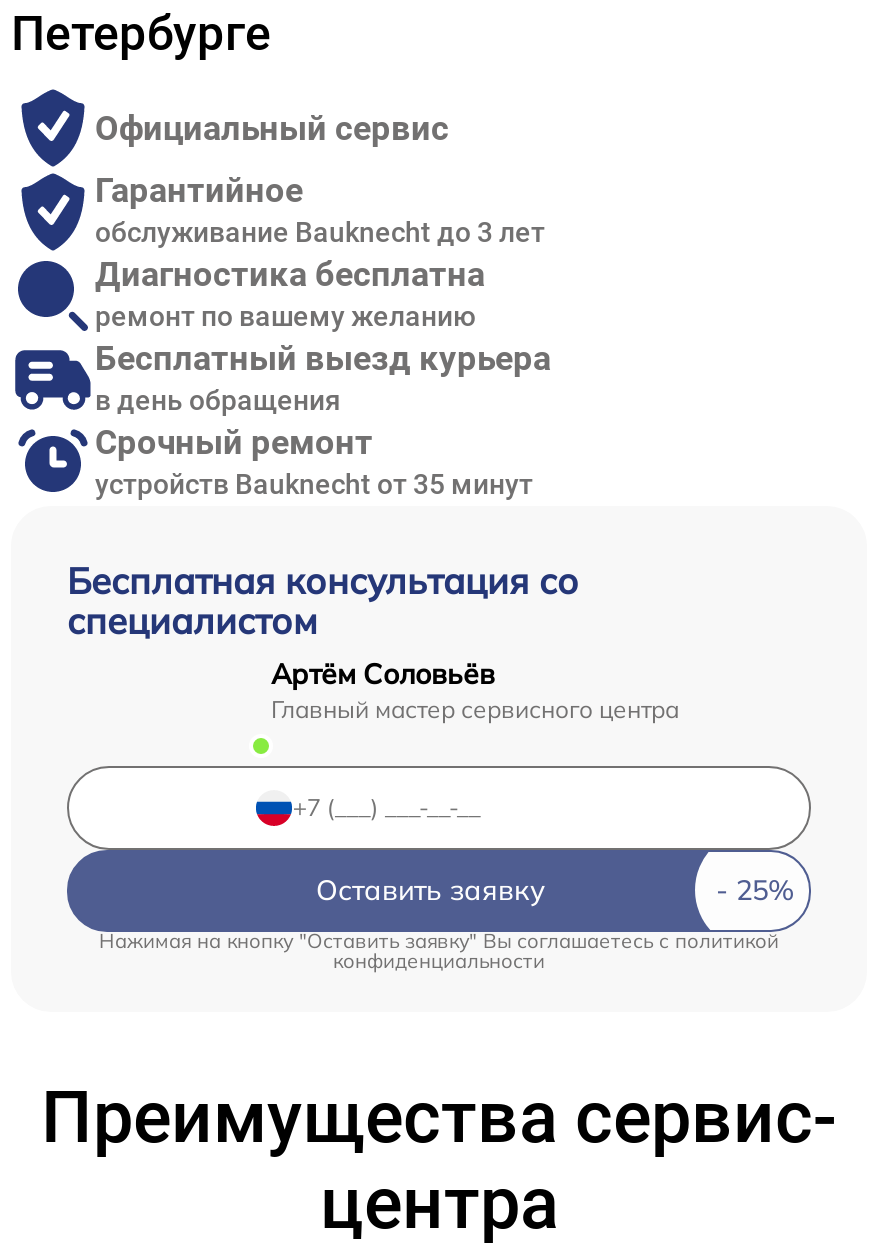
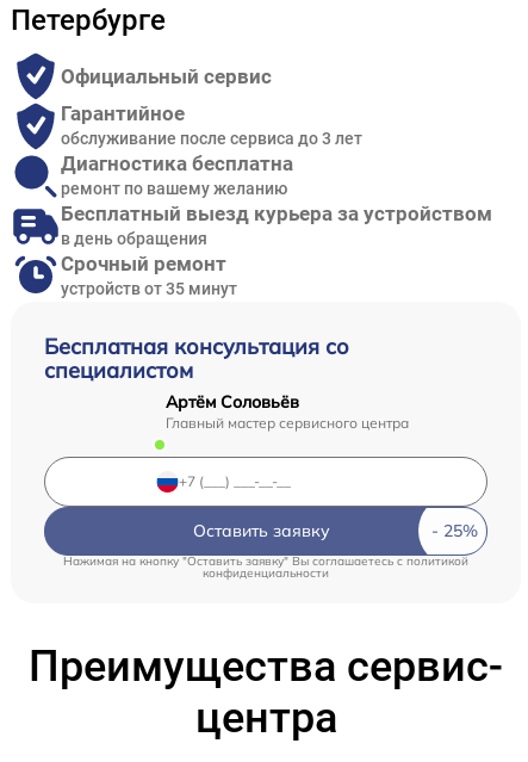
- обслуживание Bauknecht до 3 лет
+ обслуживание после сервиса до 3 лет

- Бесплатный выезд курьера
+ Бесплатный выезд курьера за устройством

- устройств Bauknecht от 35 минут
+ устройств от 35 минут
